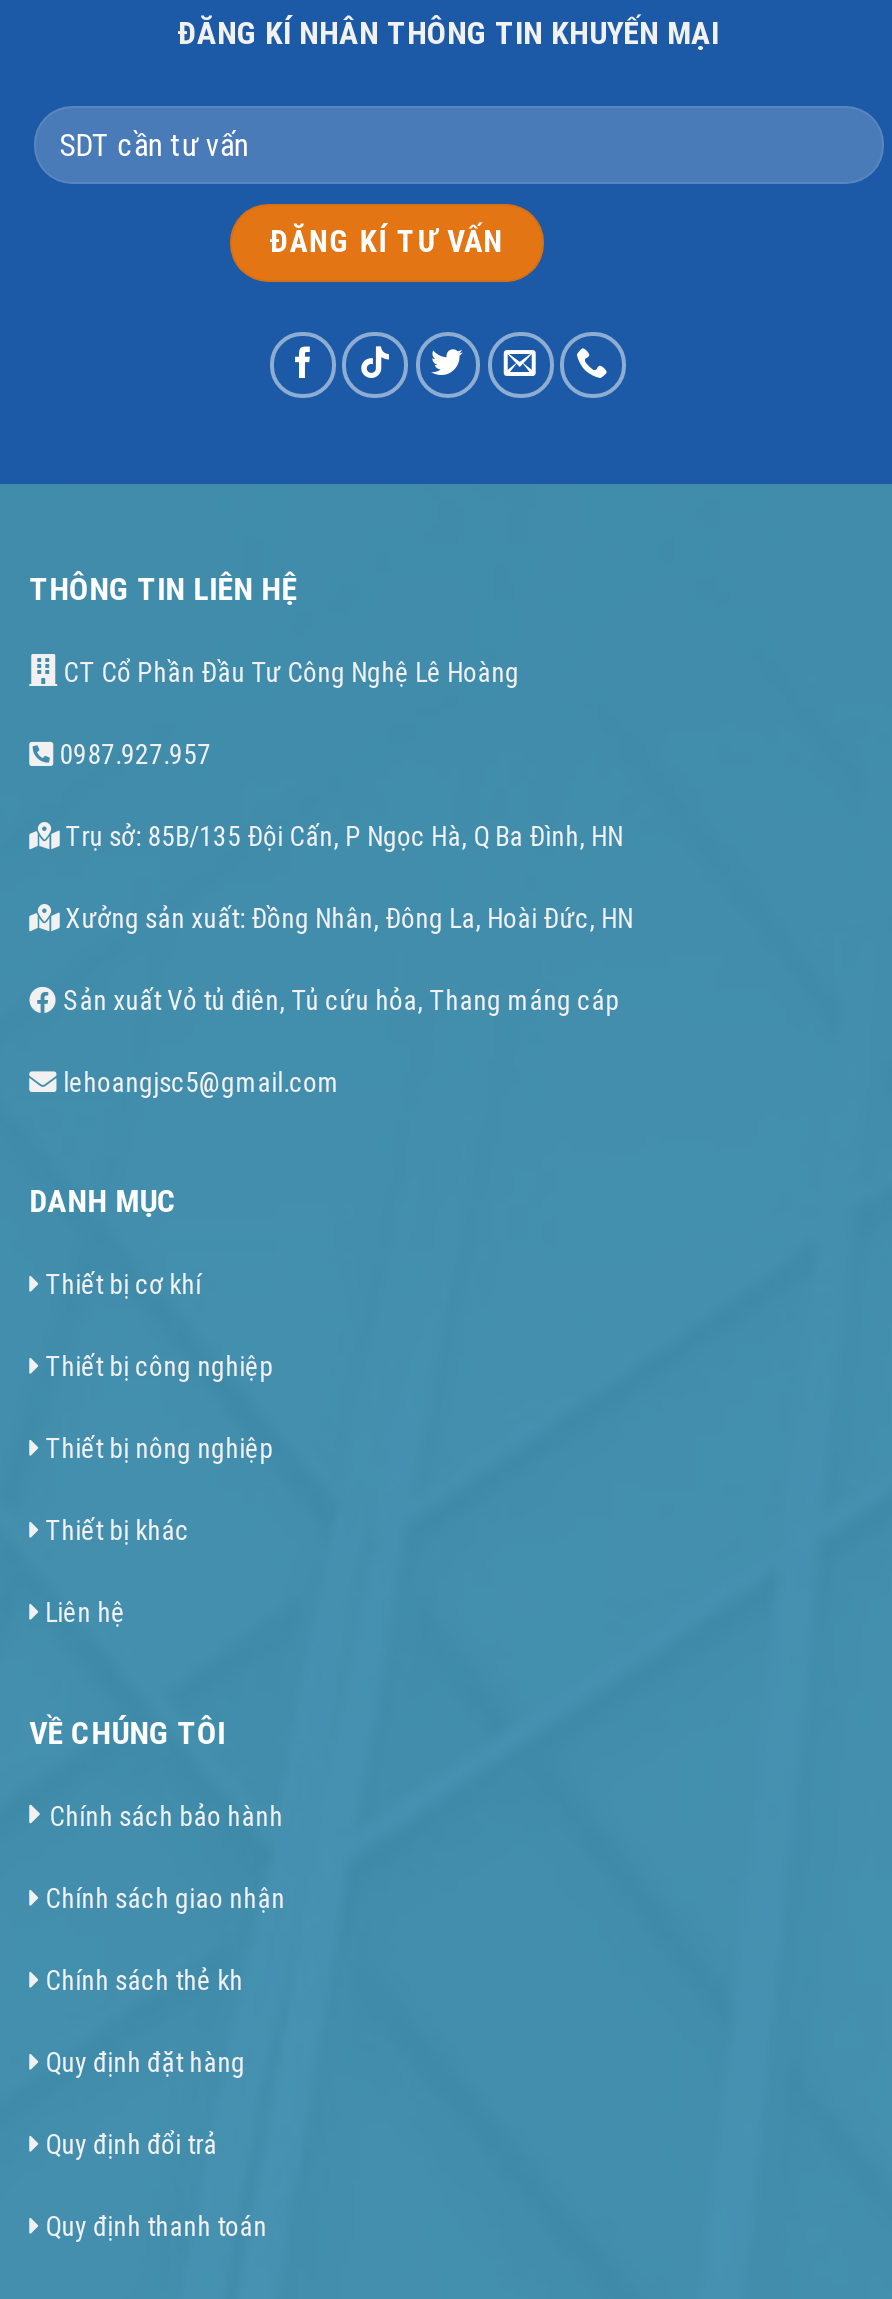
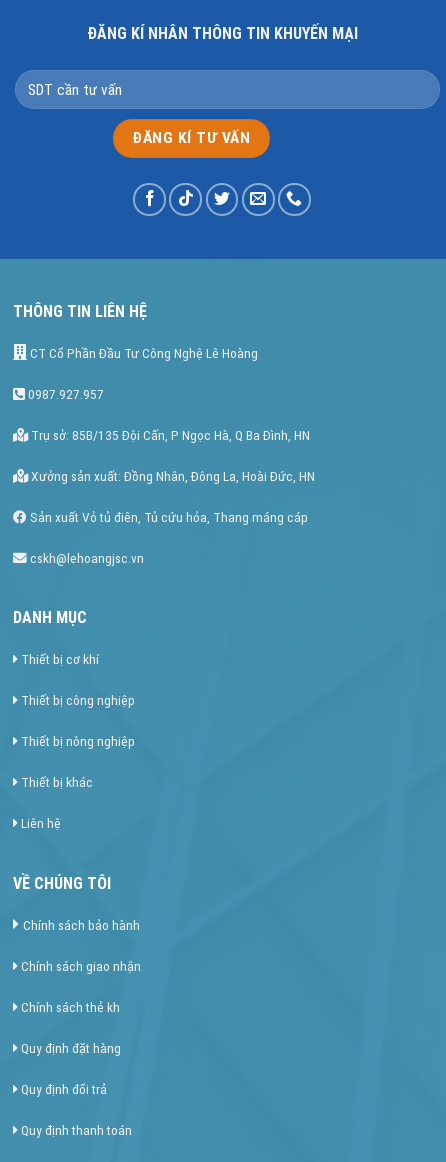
- lehoangjsc5@gmail.com
+ cskh@lehoangjsc.vn
